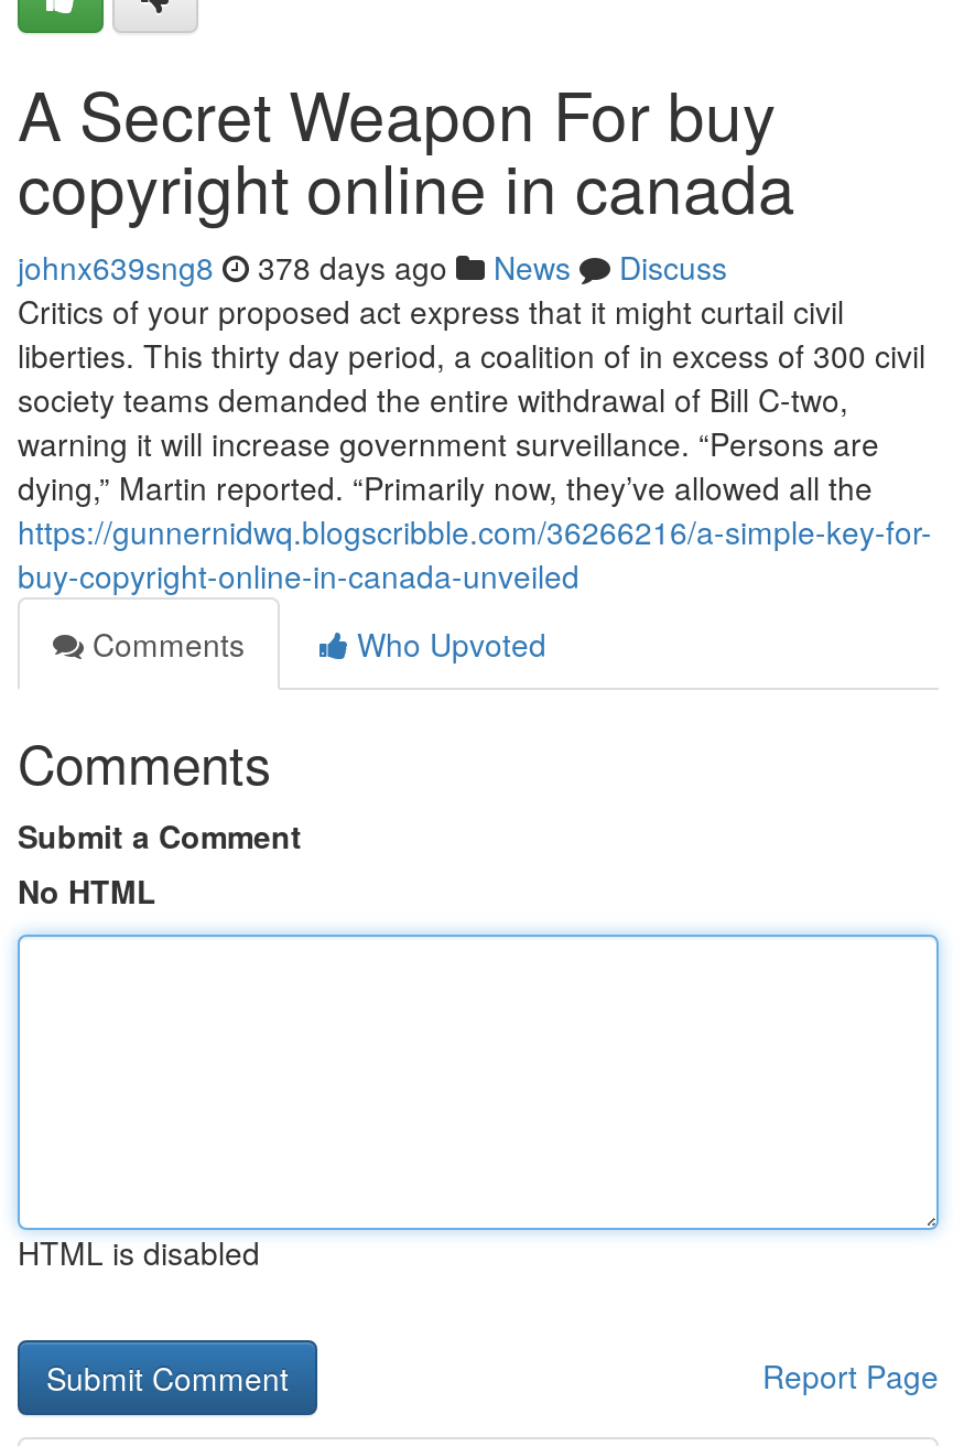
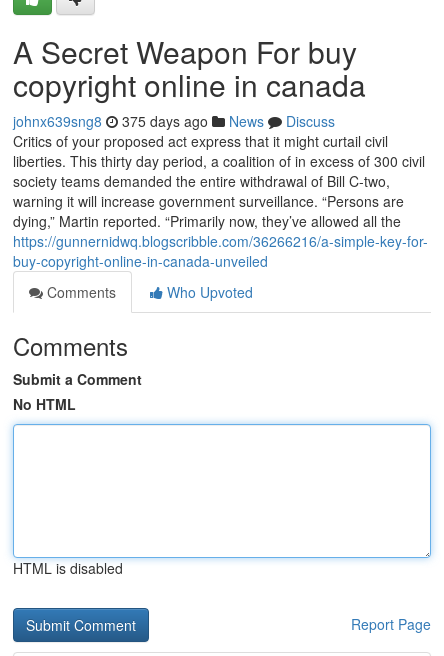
- johnx639sng8 378 days ago News Discuss
+ johnx639sng8 375 days ago News Discuss
